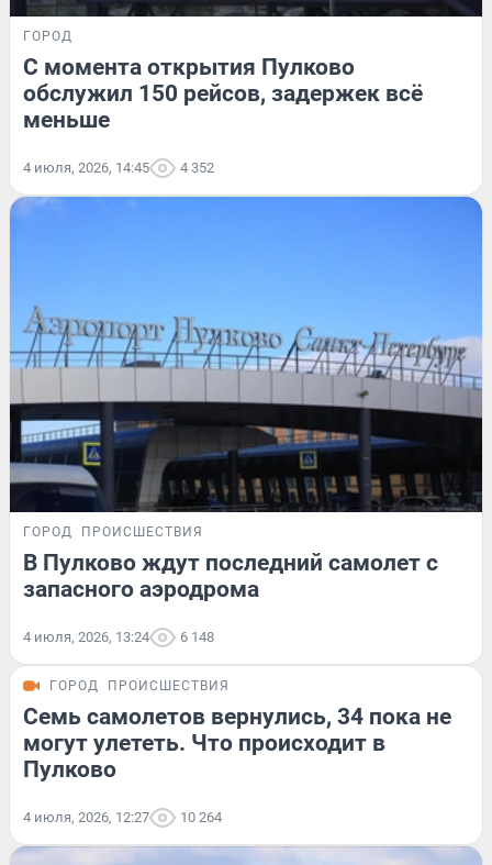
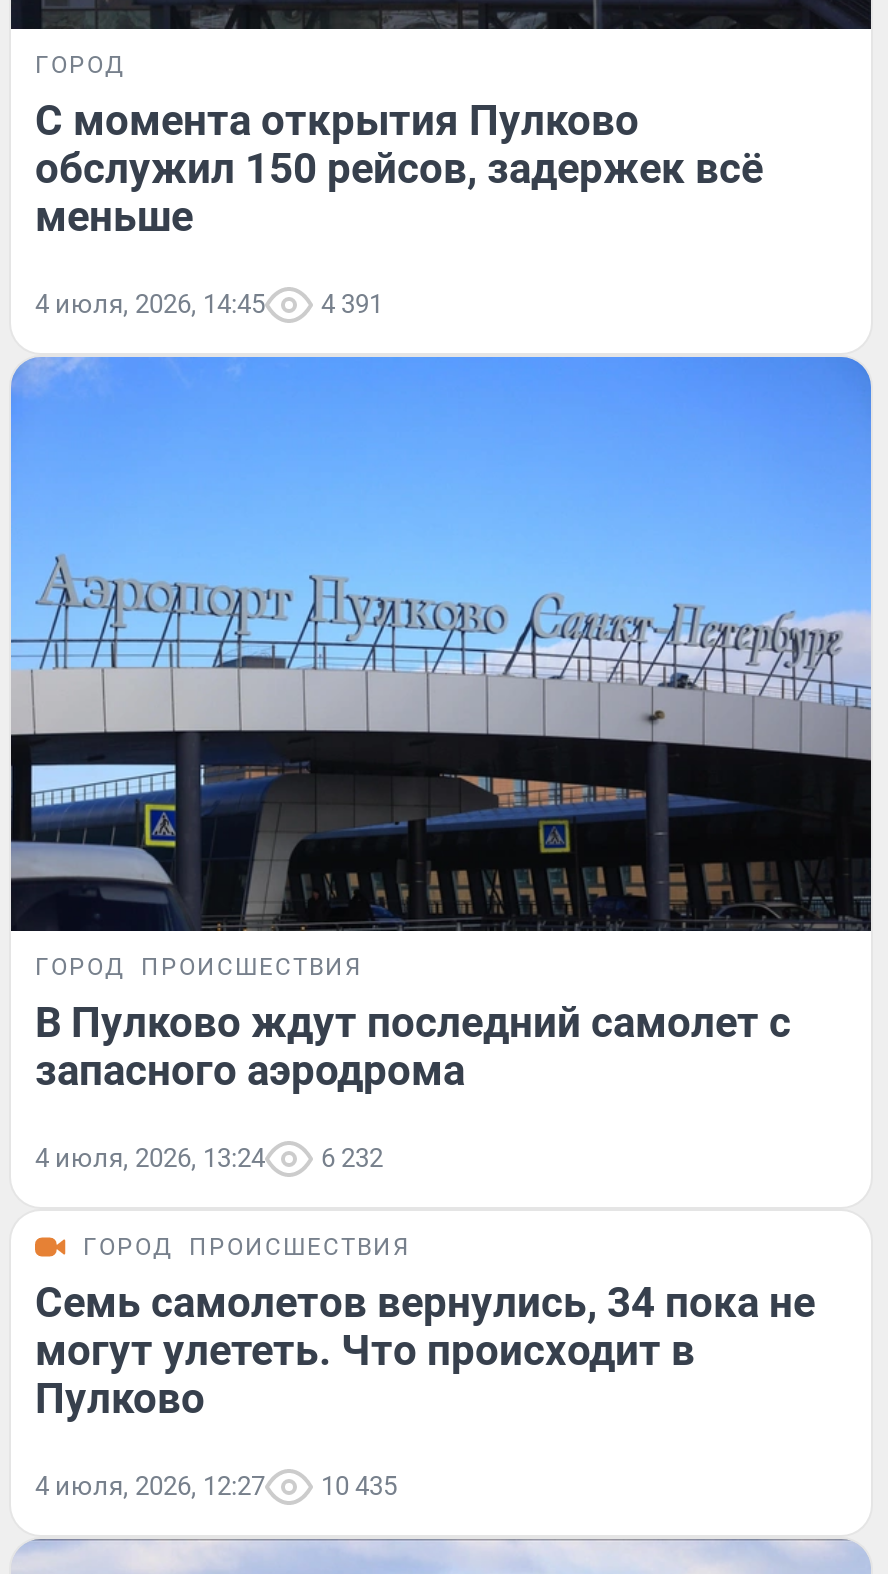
- 4 июля, 2026, 14:45 4 352
+ 4 июля, 2026, 14:45 4 391

- 4 июля, 2026, 13:24 6 148
+ 4 июля, 2026, 13:24 6 232

- 4 июля, 2026, 12:27 10 264
+ 4 июля, 2026, 12:27 10 435
